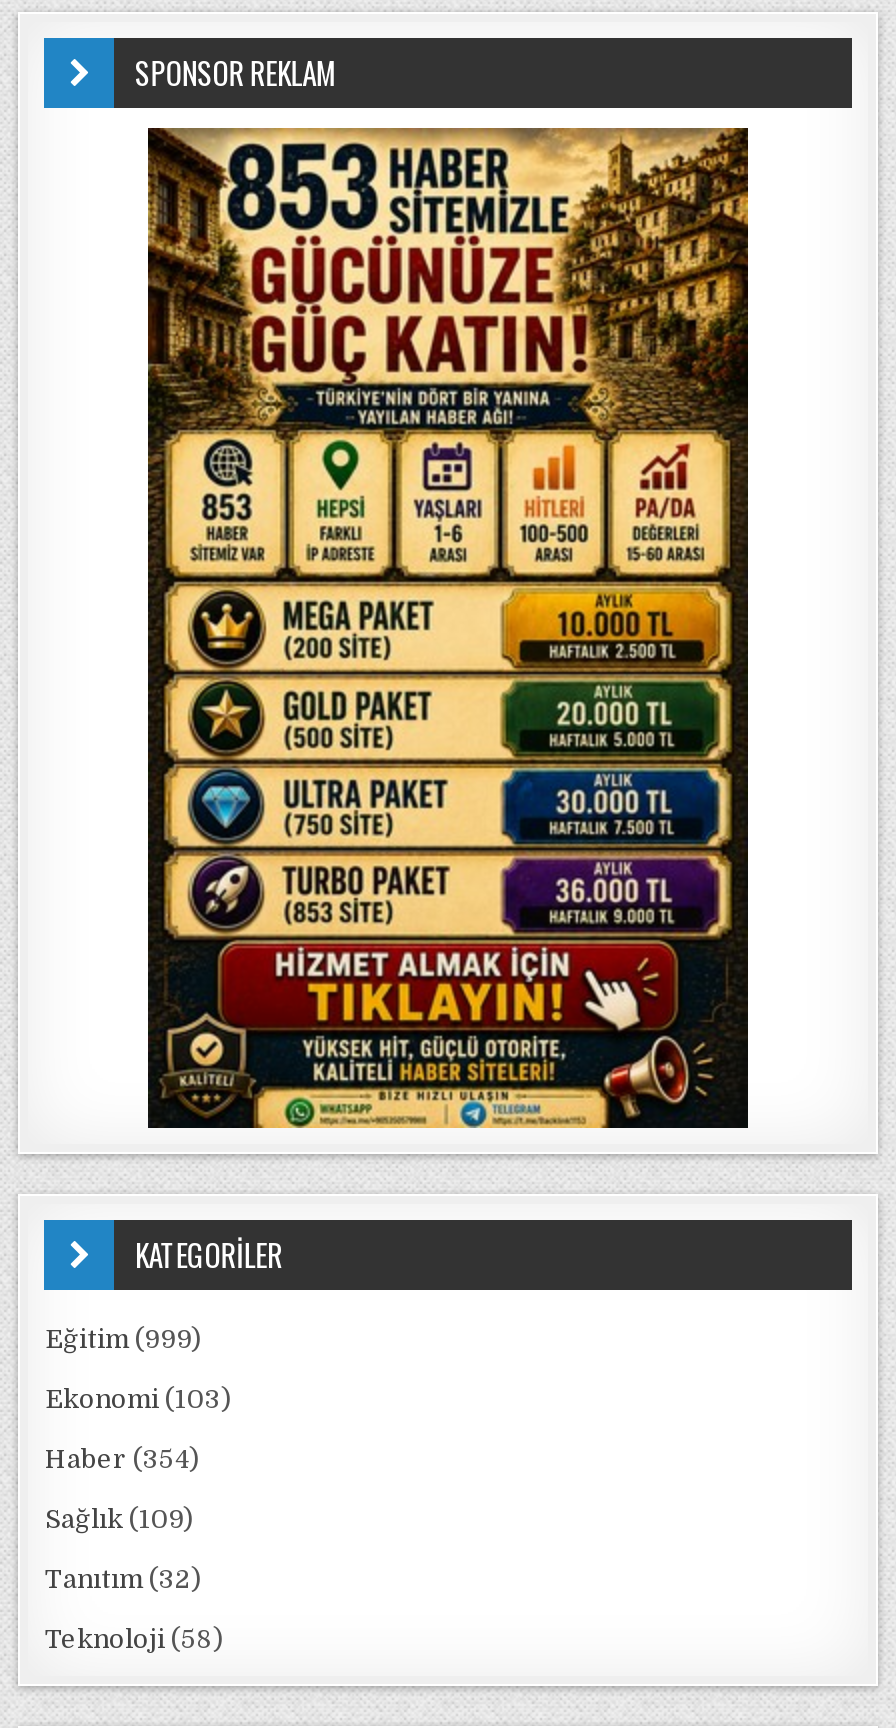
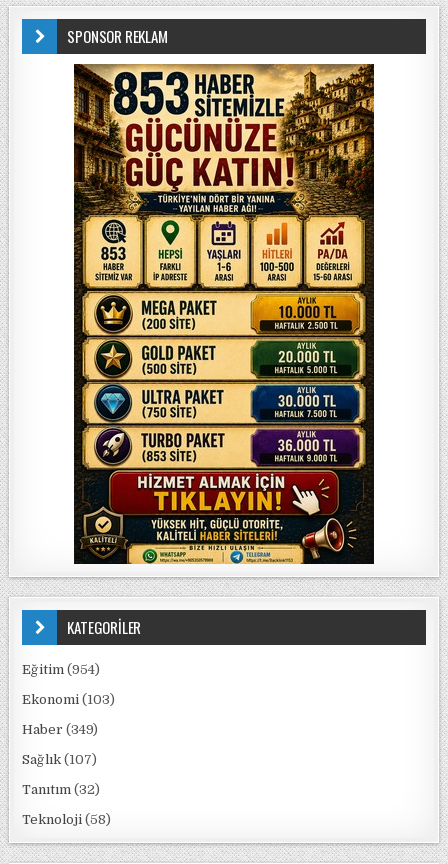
- Eğitim (999)
+ Eğitim (954)

- Haber (354)
+ Haber (349)

- Sağlık (109)
+ Sağlık (107)
